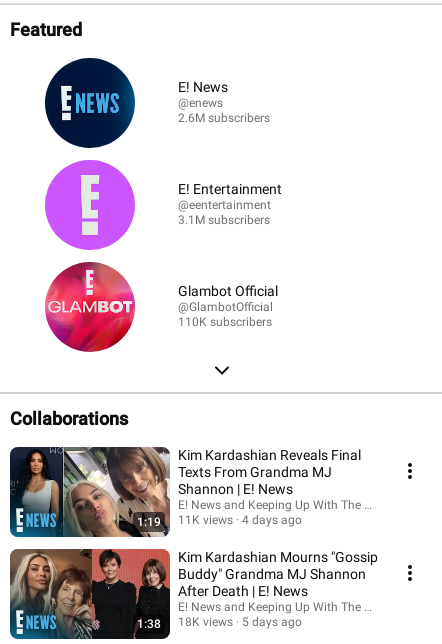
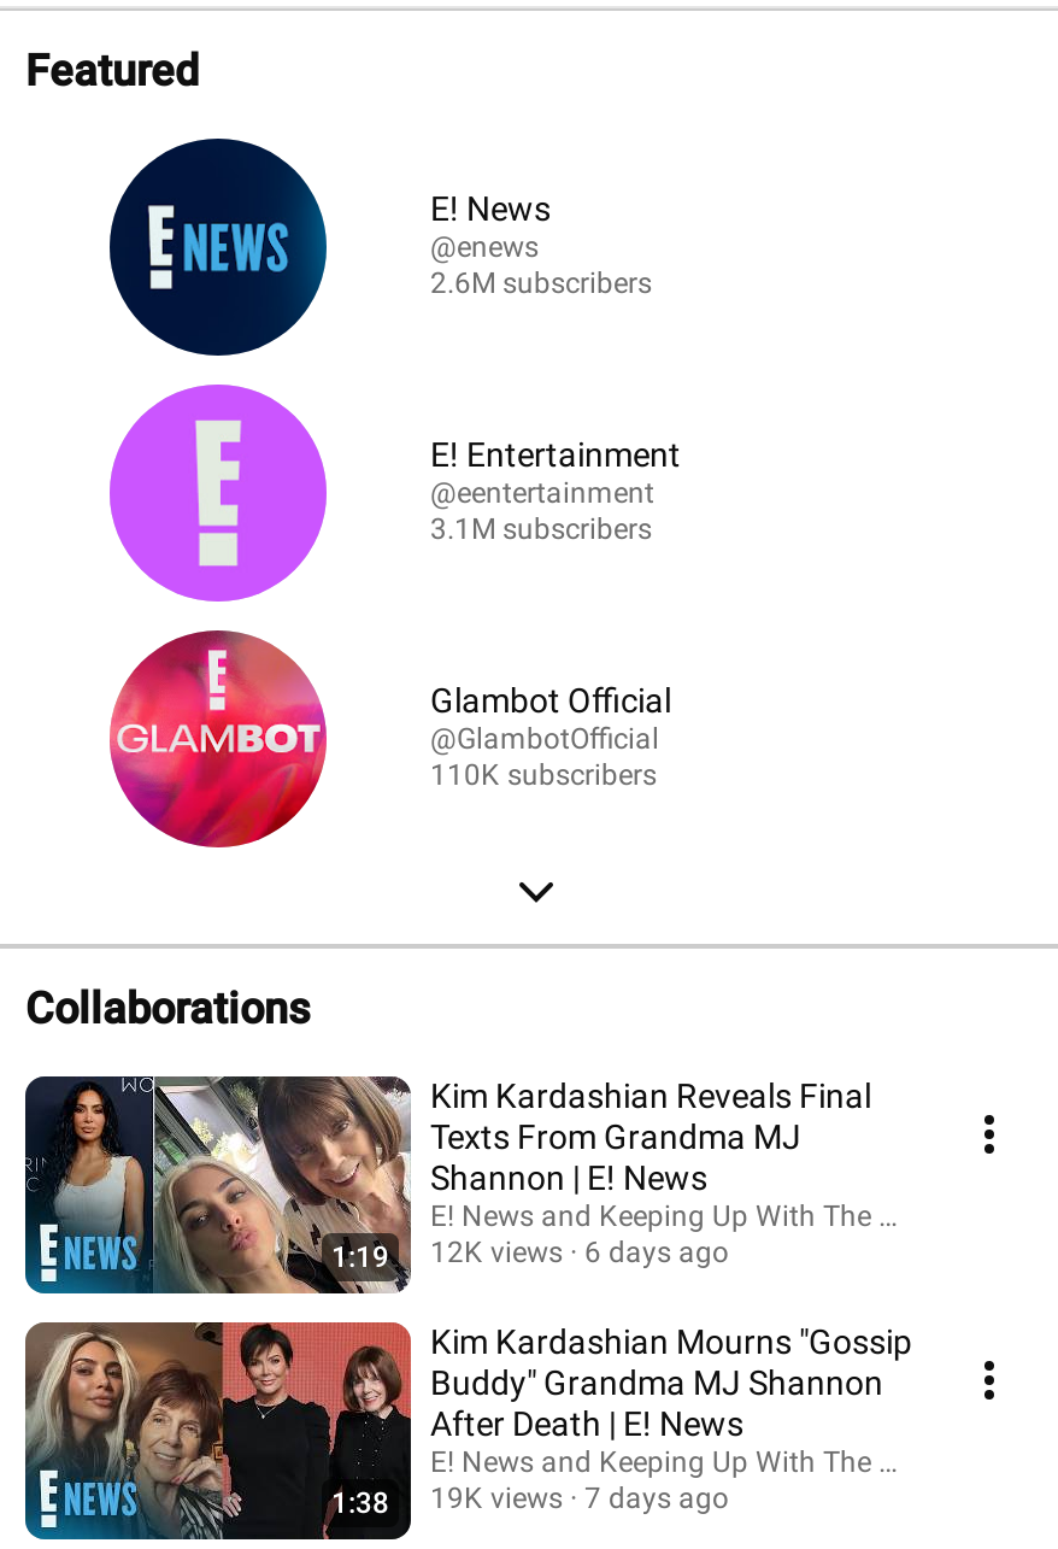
- 11K views
+ 12K views

- 4 days ago
+ 6 days ago

- 18K views
+ 19K views

- 5 days ago
+ 7 days ago
